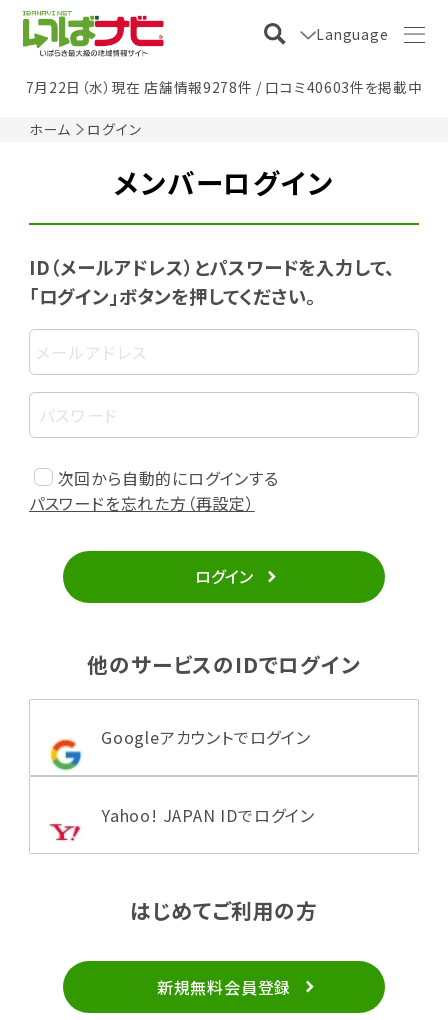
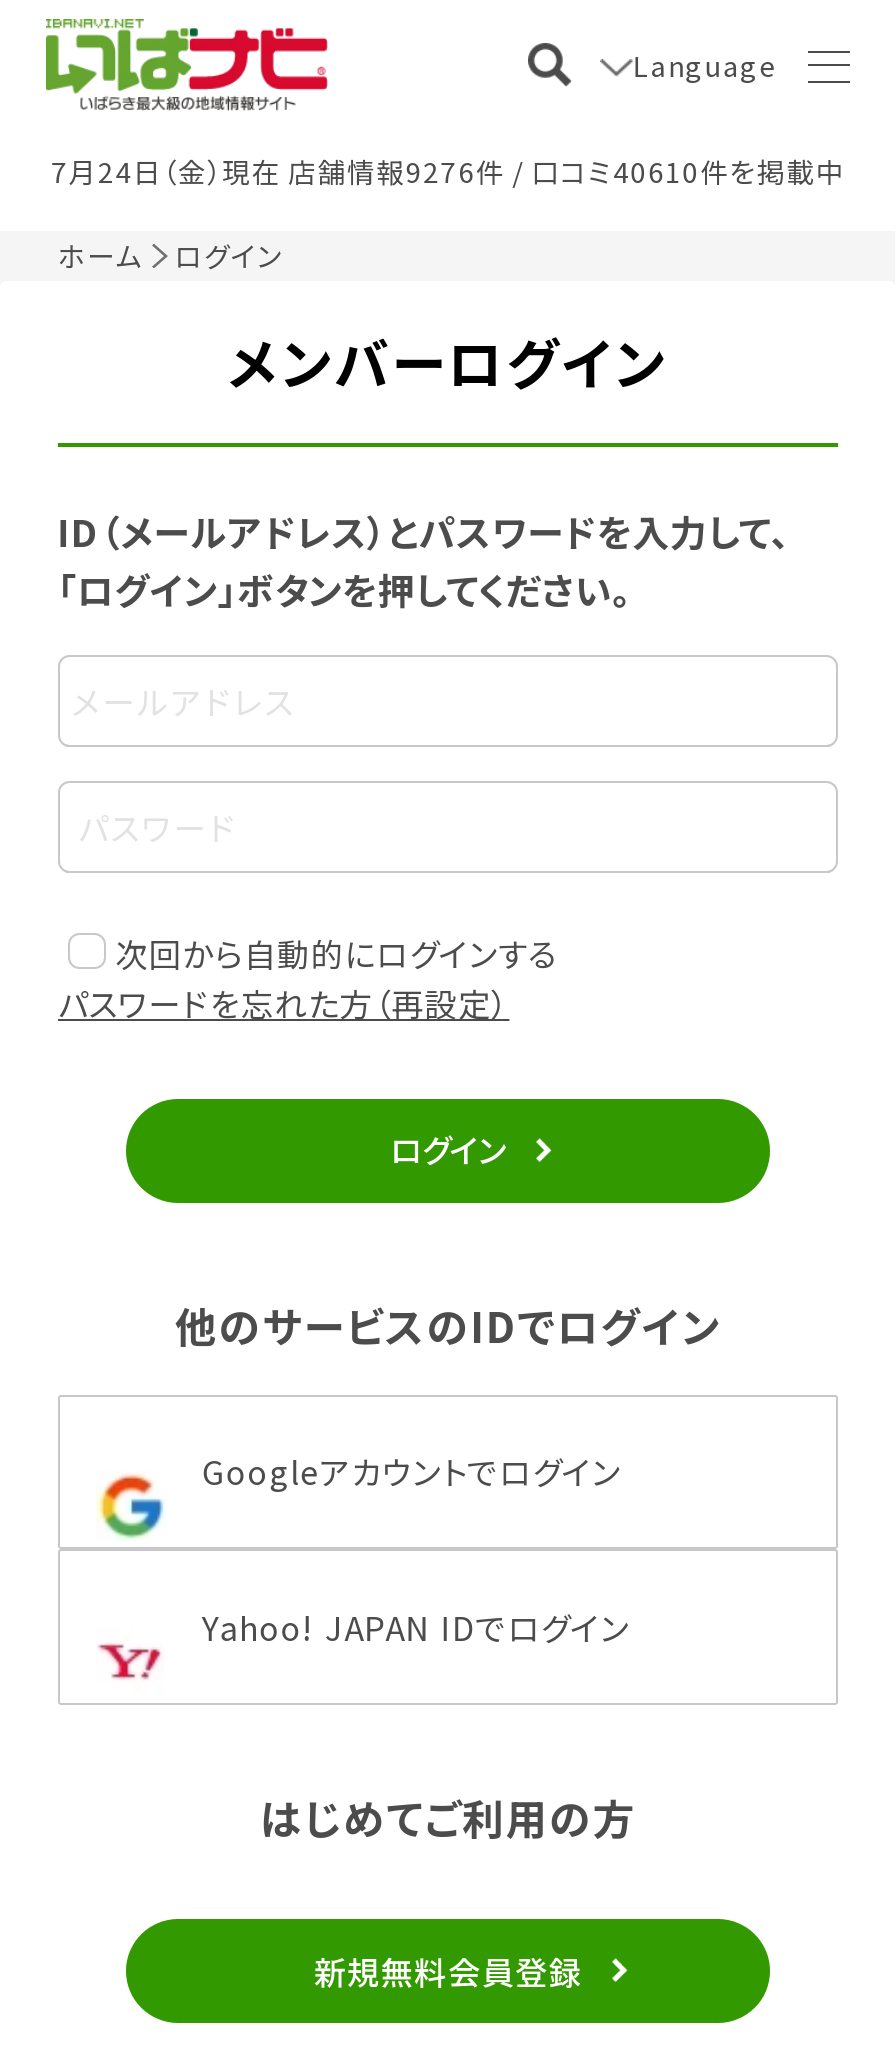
- 7月22日（水）現在 店舗情報9278件 / 口コミ40603件を掲載中
+ 7月24日（金）現在 店舗情報9276件 / 口コミ40610件を掲載中
